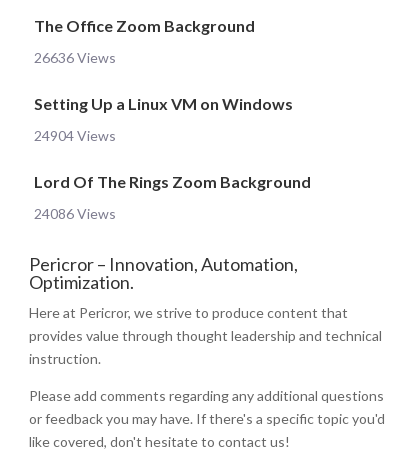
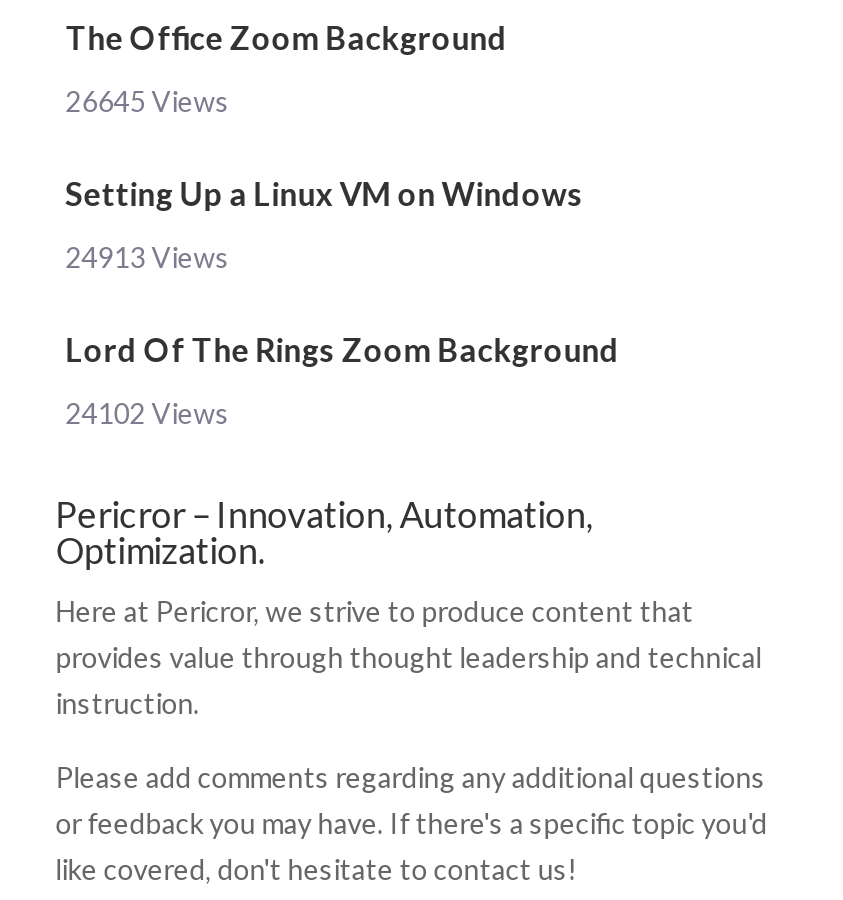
- 26636 Views
+ 26645 Views

- 24904 Views
+ 24913 Views

- 24086 Views
+ 24102 Views
